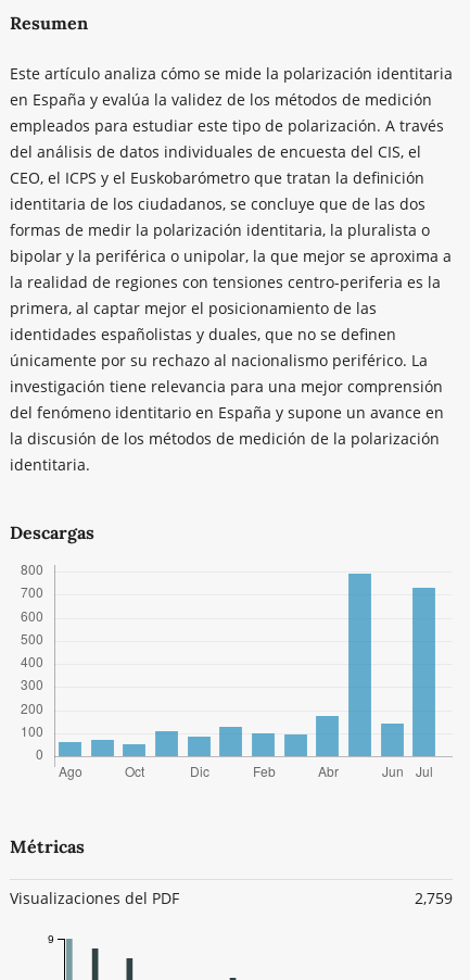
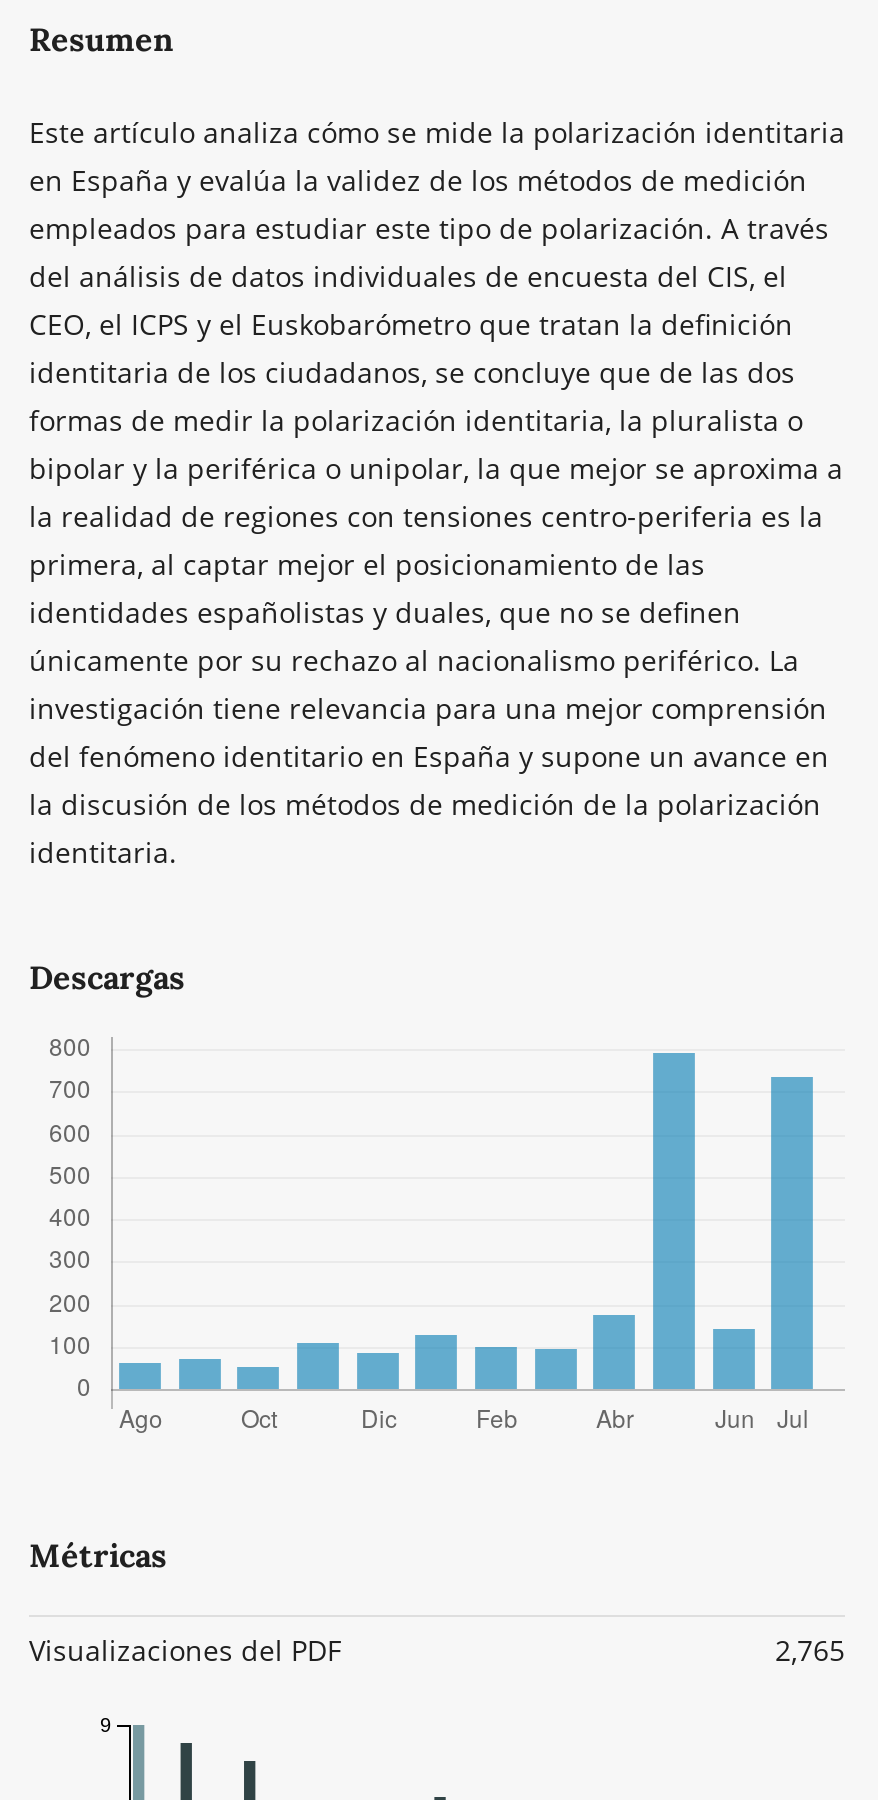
- 2,759
+ 2,765
